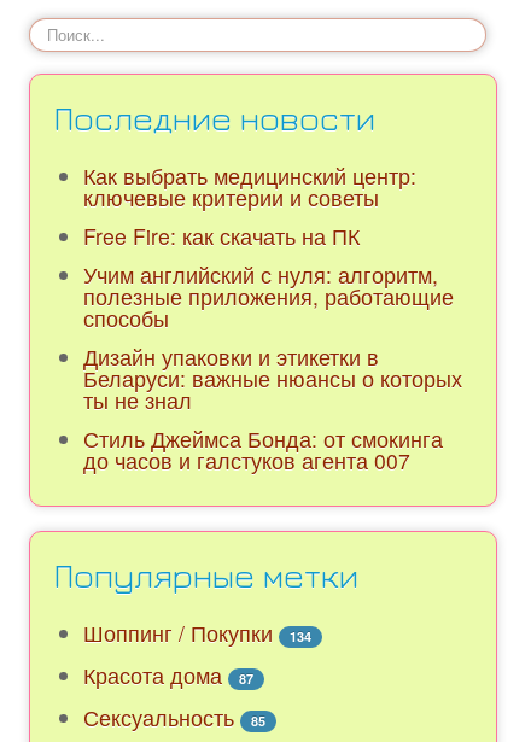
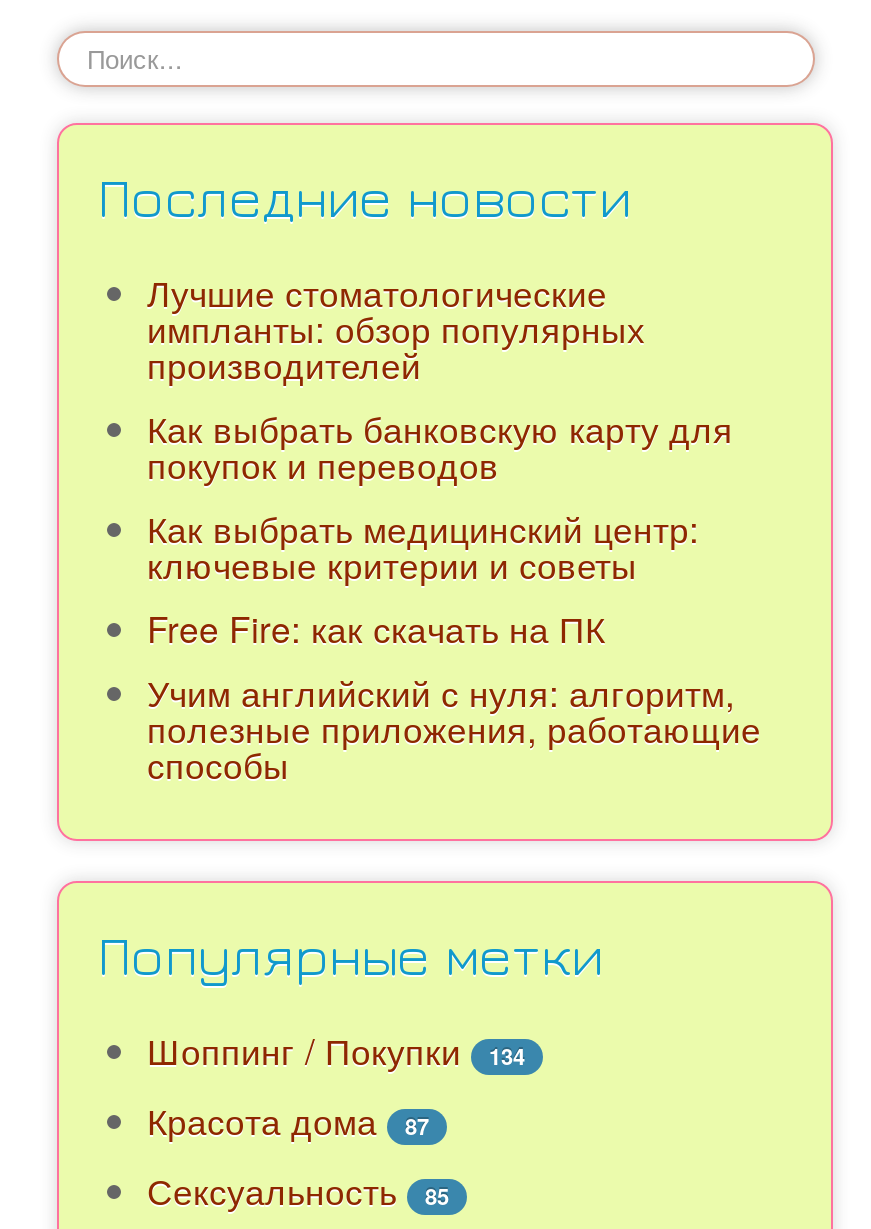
+ Лучшие стоматологические
+ импланты: обзор популярных
+ производителей
+ Как выбрать банковскую карту для
+ покупок и переводов

moved down: Как выбрать медицинский центр: | ключевые критерии и советы | Free Fire: как скачать на ПК | Учим английский с нуля: алгоритм, | полезные приложения, работающие | способы

- Дизайн упаковки и этикетки в
- Беларуси: важные нюансы о которых
- ты не знал
- Стиль Джеймса Бонда: от смокинга
- до часов и галстуков агента 007
